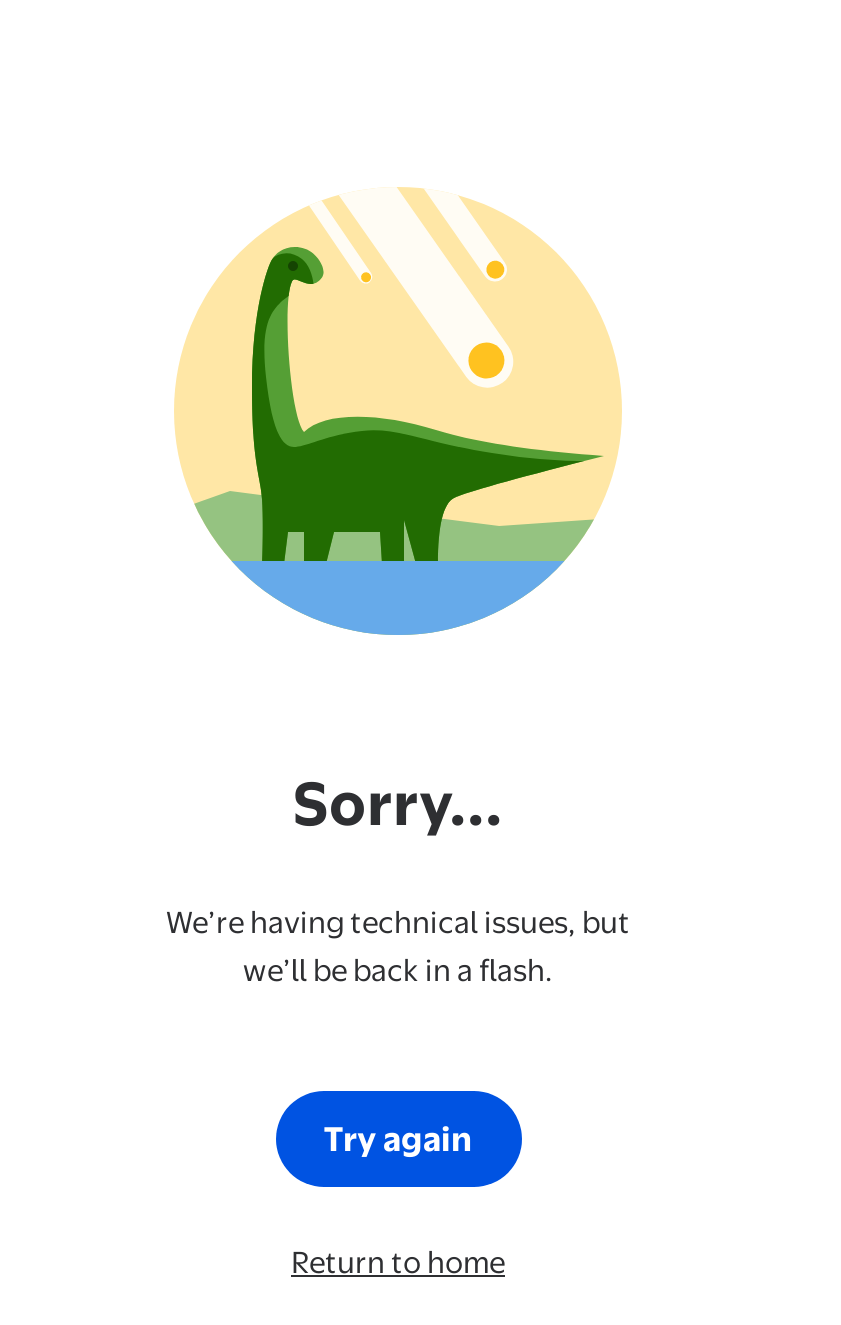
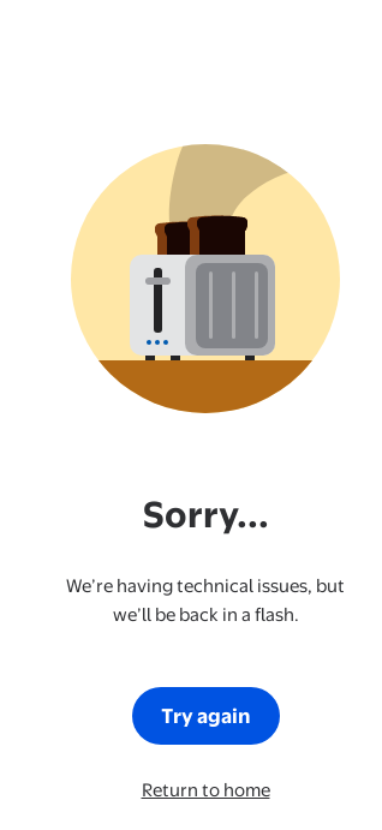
- [image]
+ [image]
